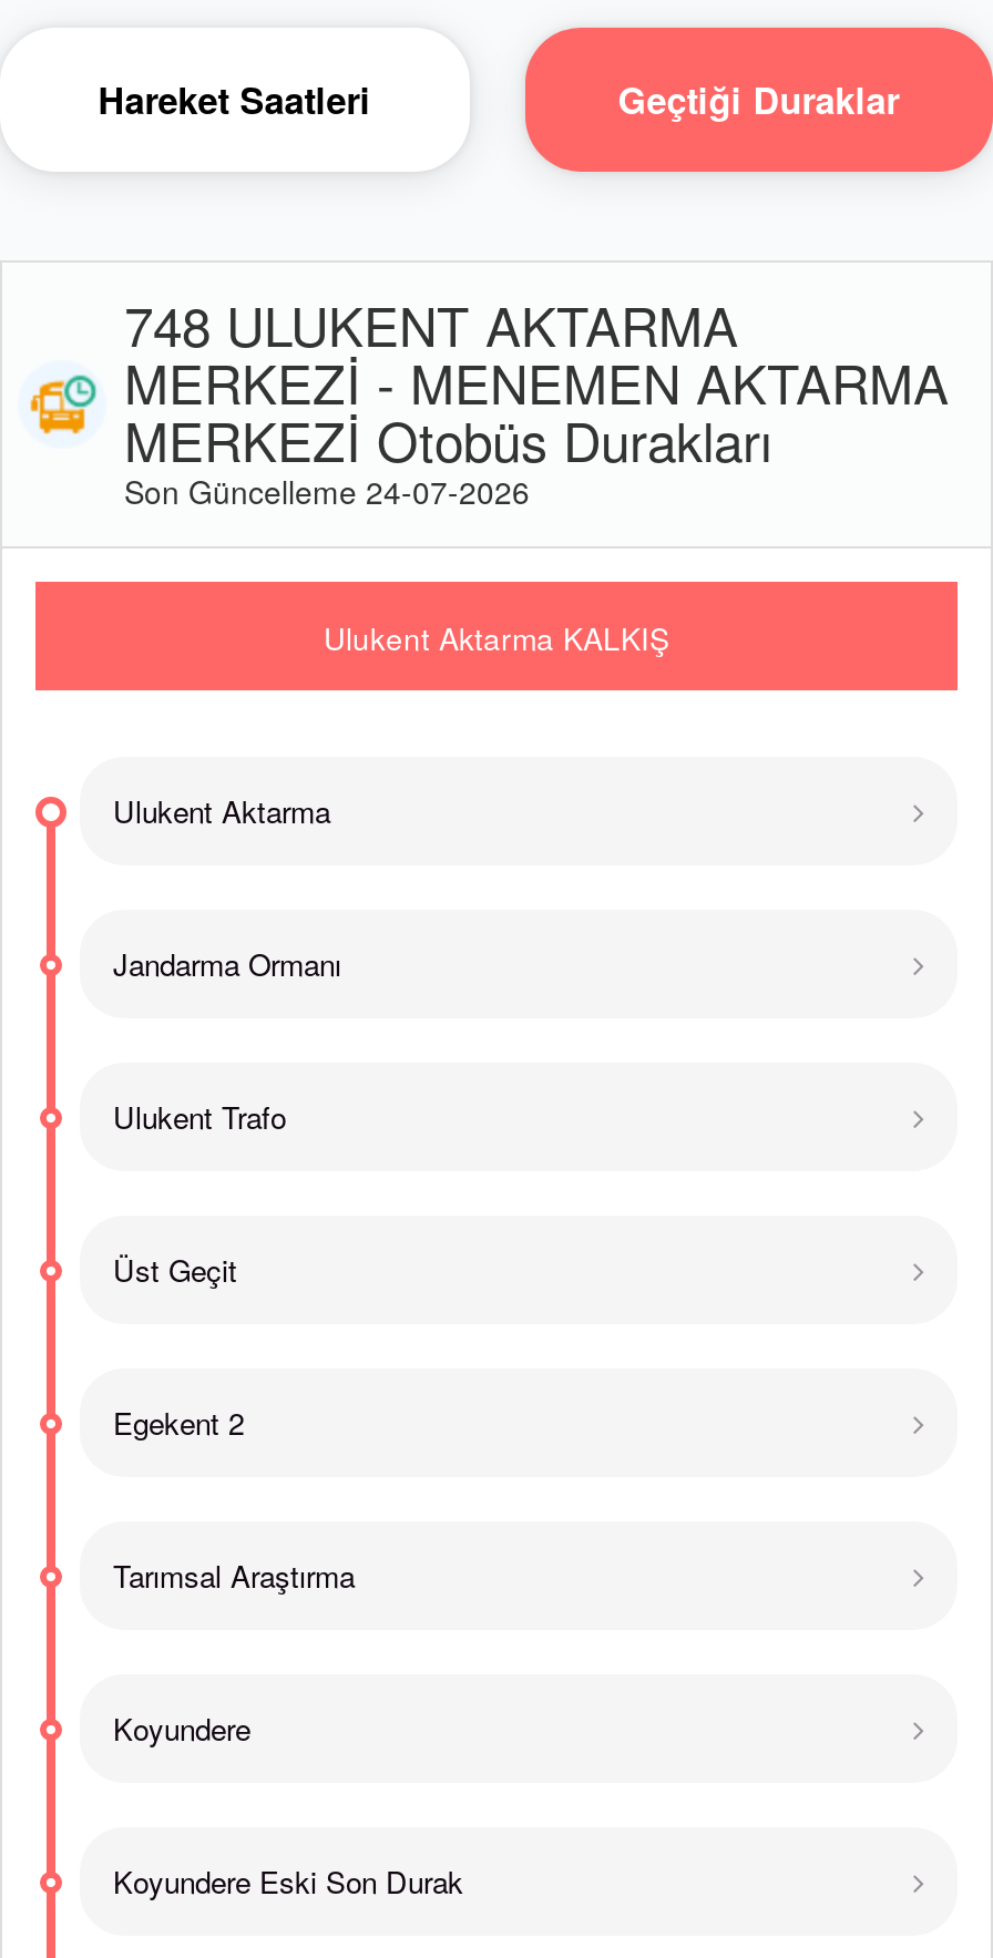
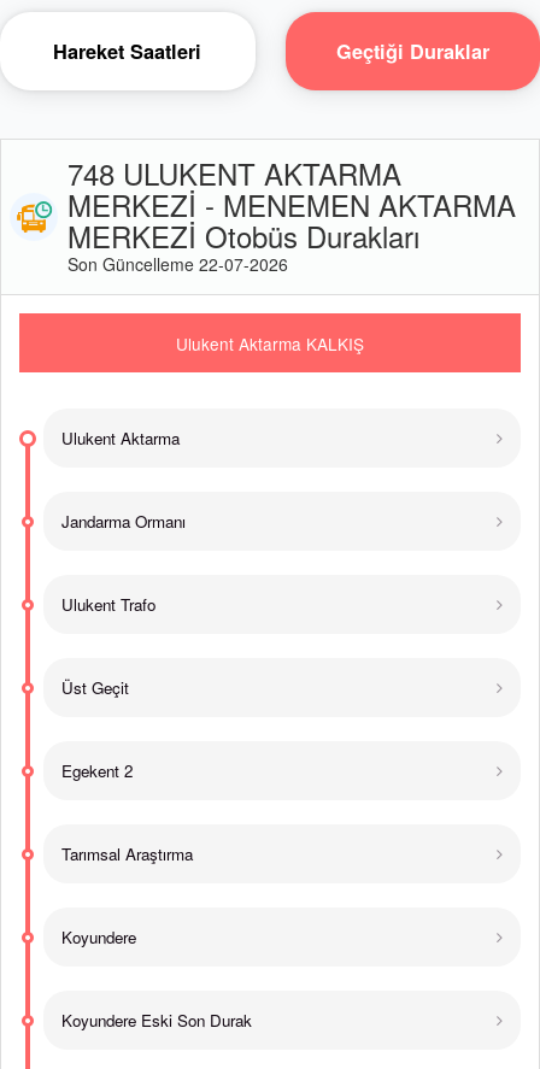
- Son Güncelleme 24-07-2026
+ Son Güncelleme 22-07-2026
